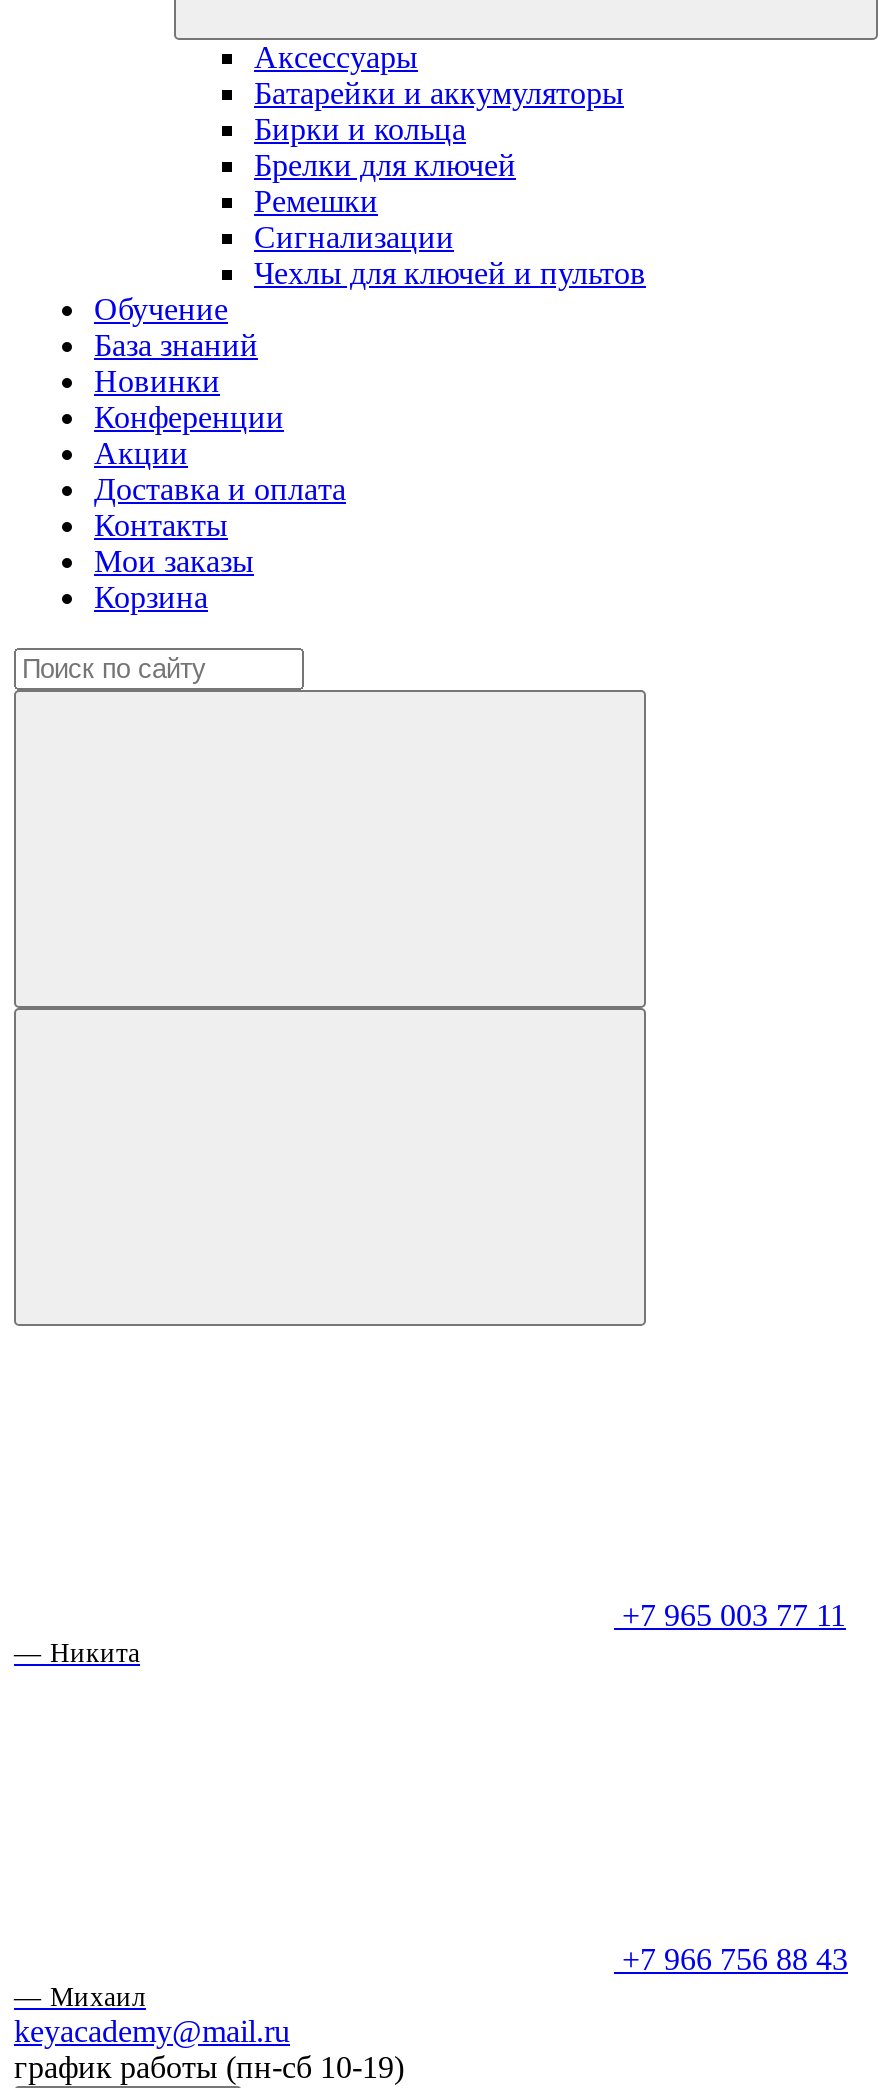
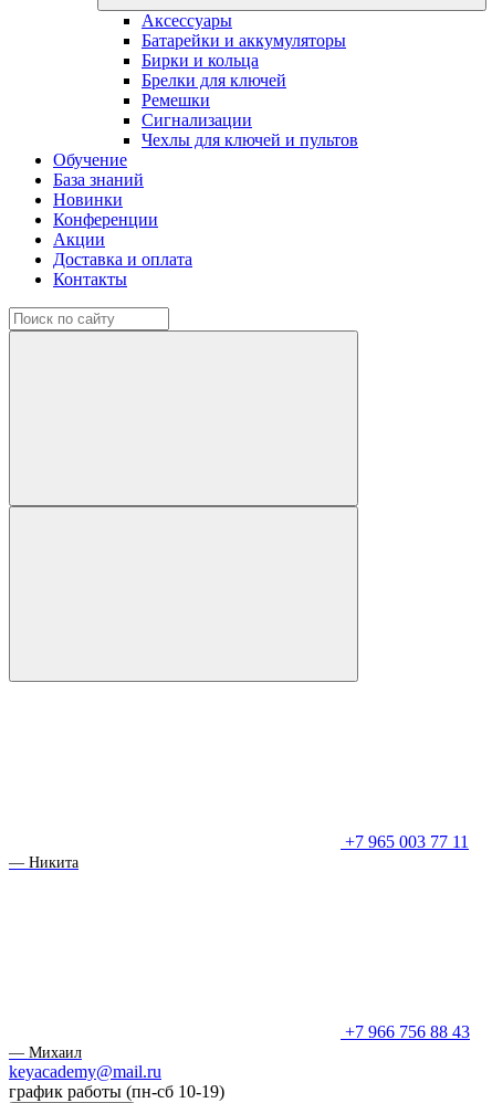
- Мои заказы
- Корзина
